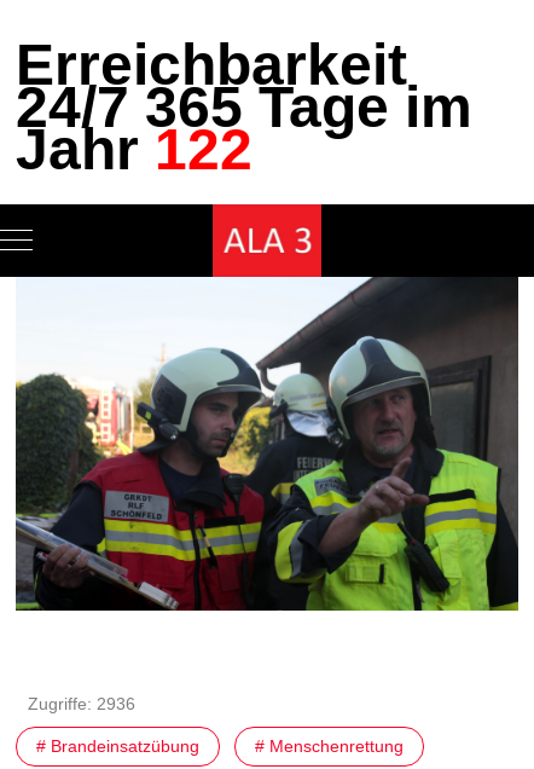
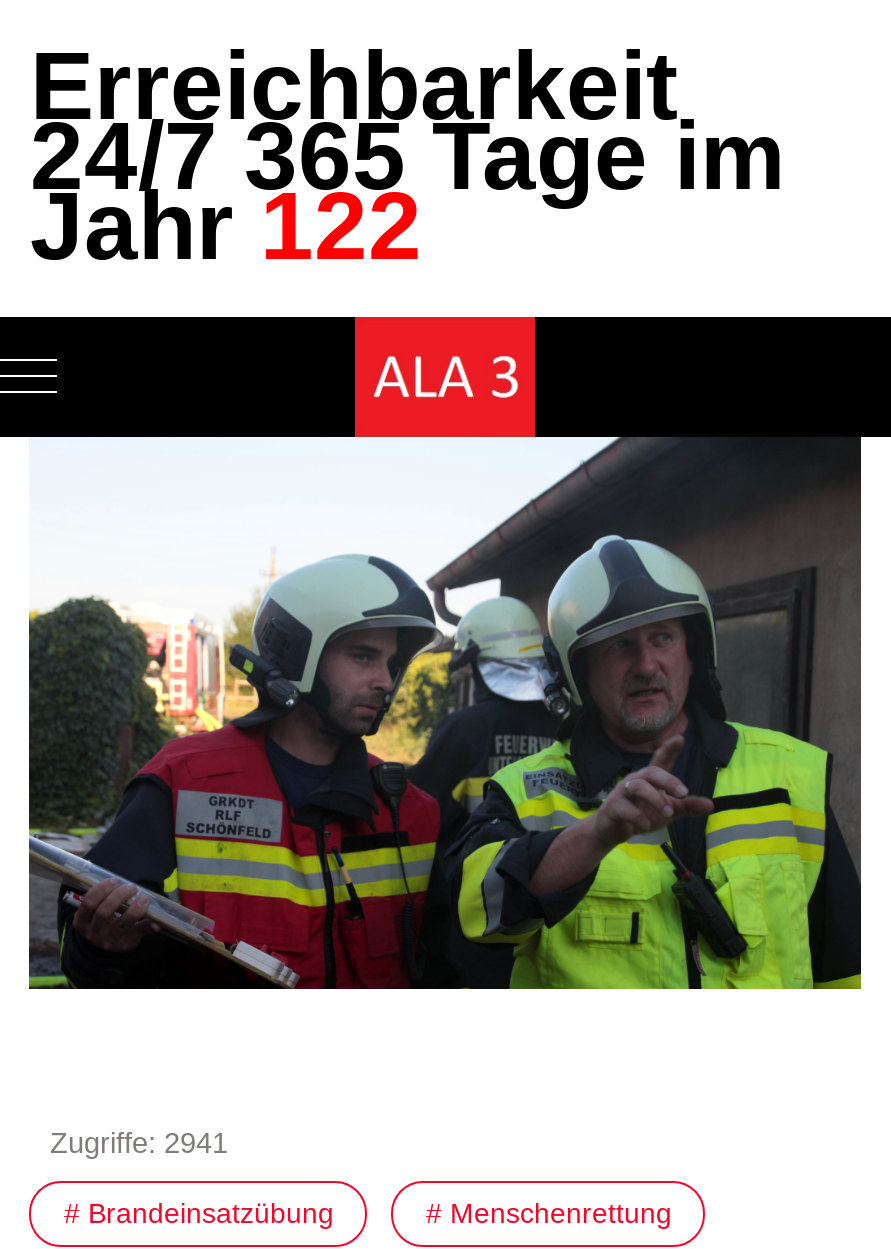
- Zugriffe: 2936
+ Zugriffe: 2941
